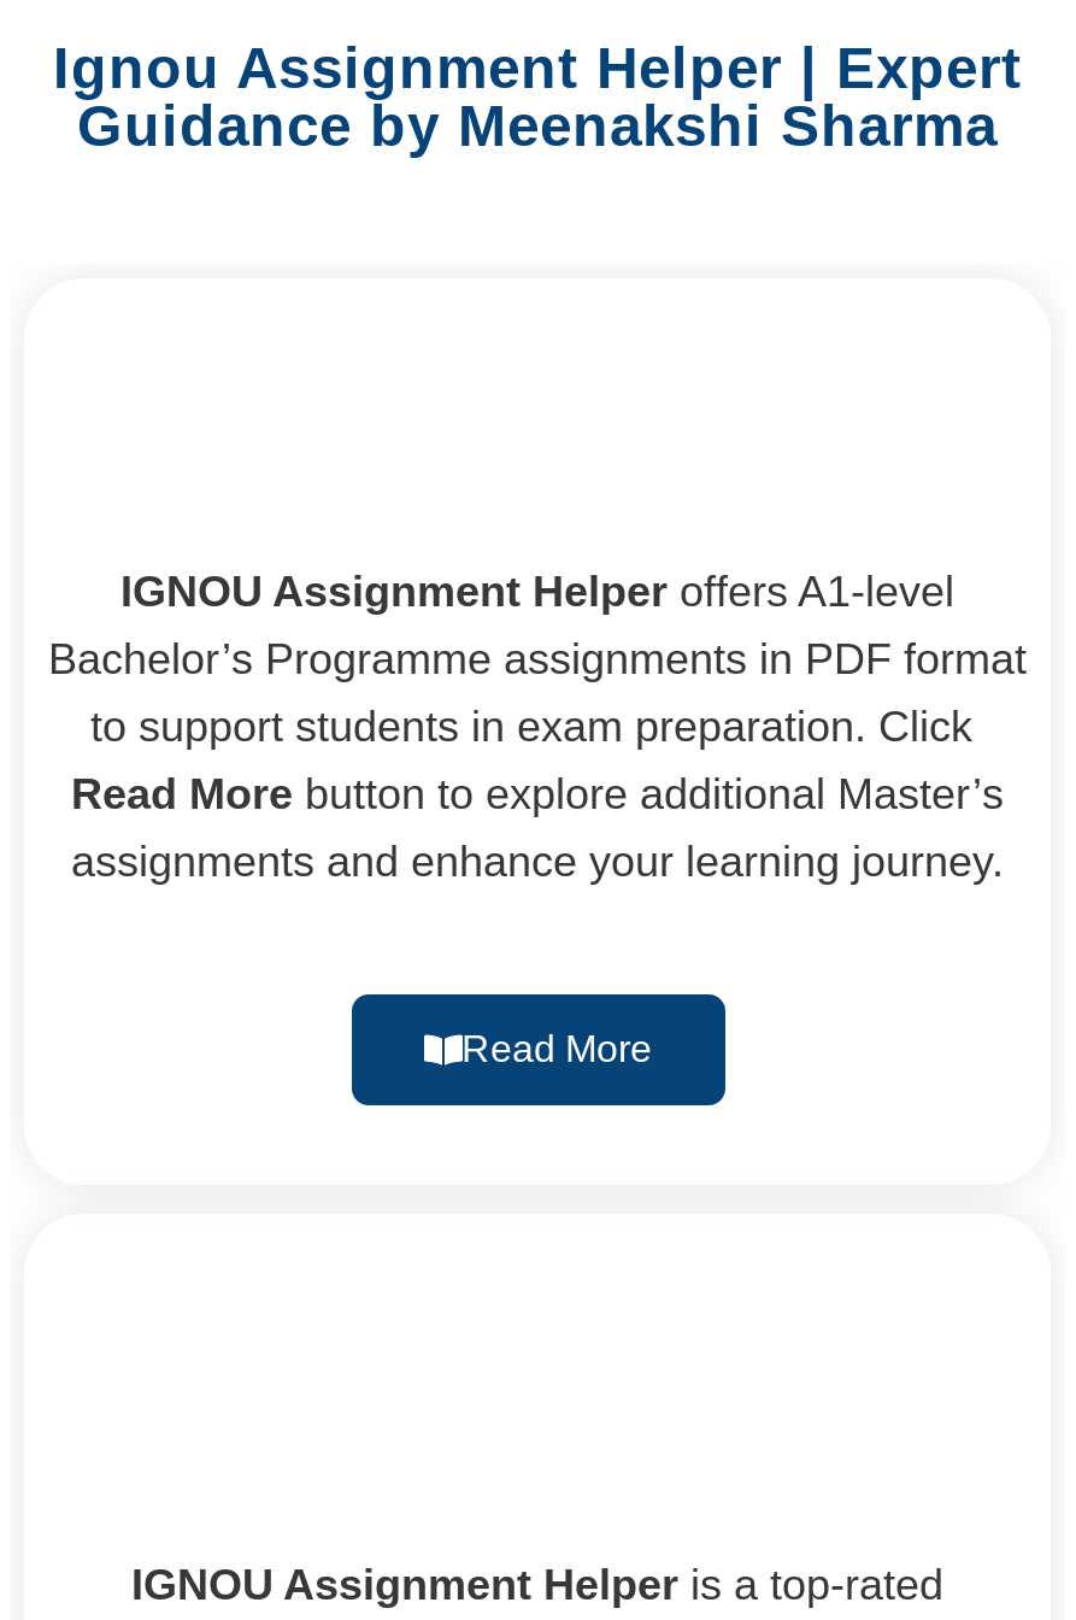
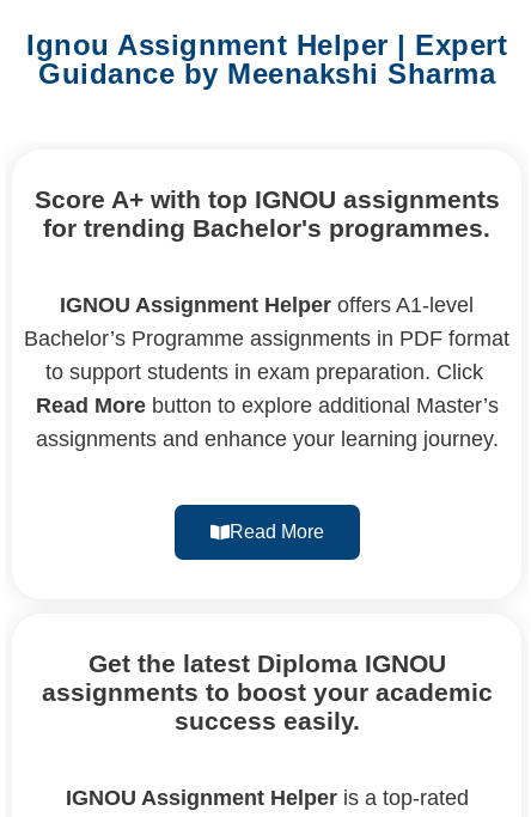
+ Score A+ with top IGNOU assignments
+ for trending Bachelor's programmes.

+ Get the latest Diploma IGNOU
+ assignments to boost your academic
+ success easily.
